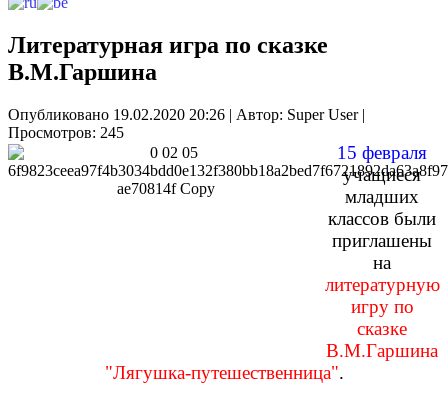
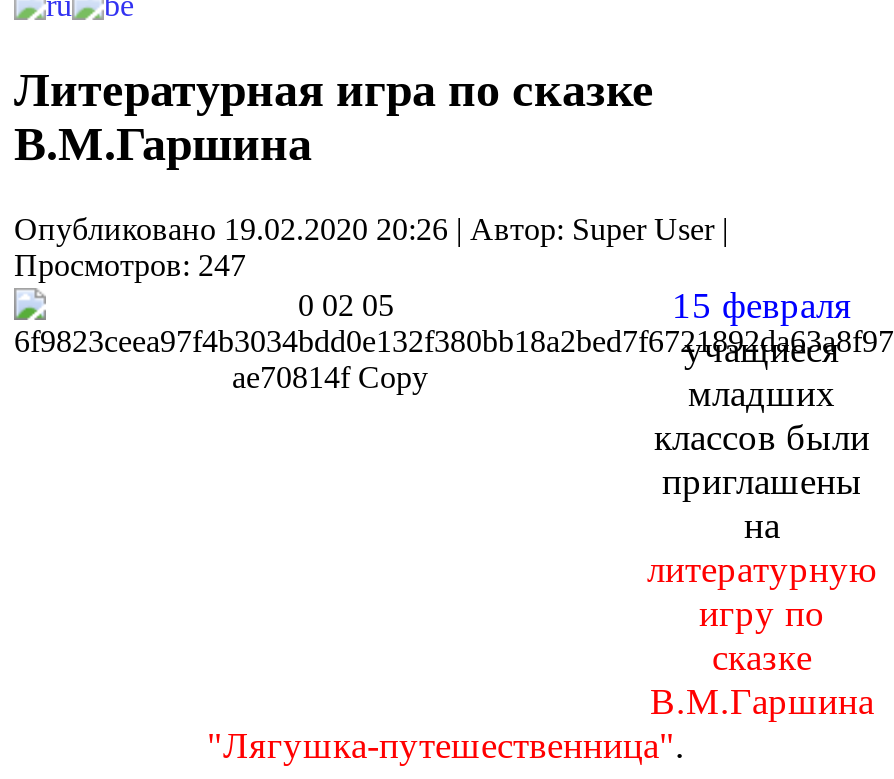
- Просмотров: 245
+ Просмотров: 247
